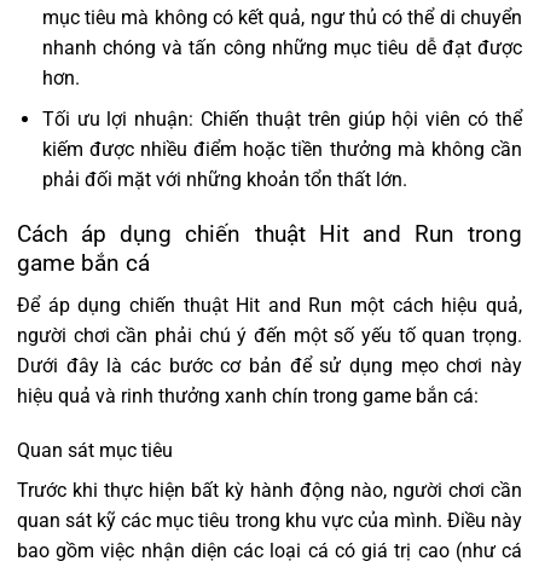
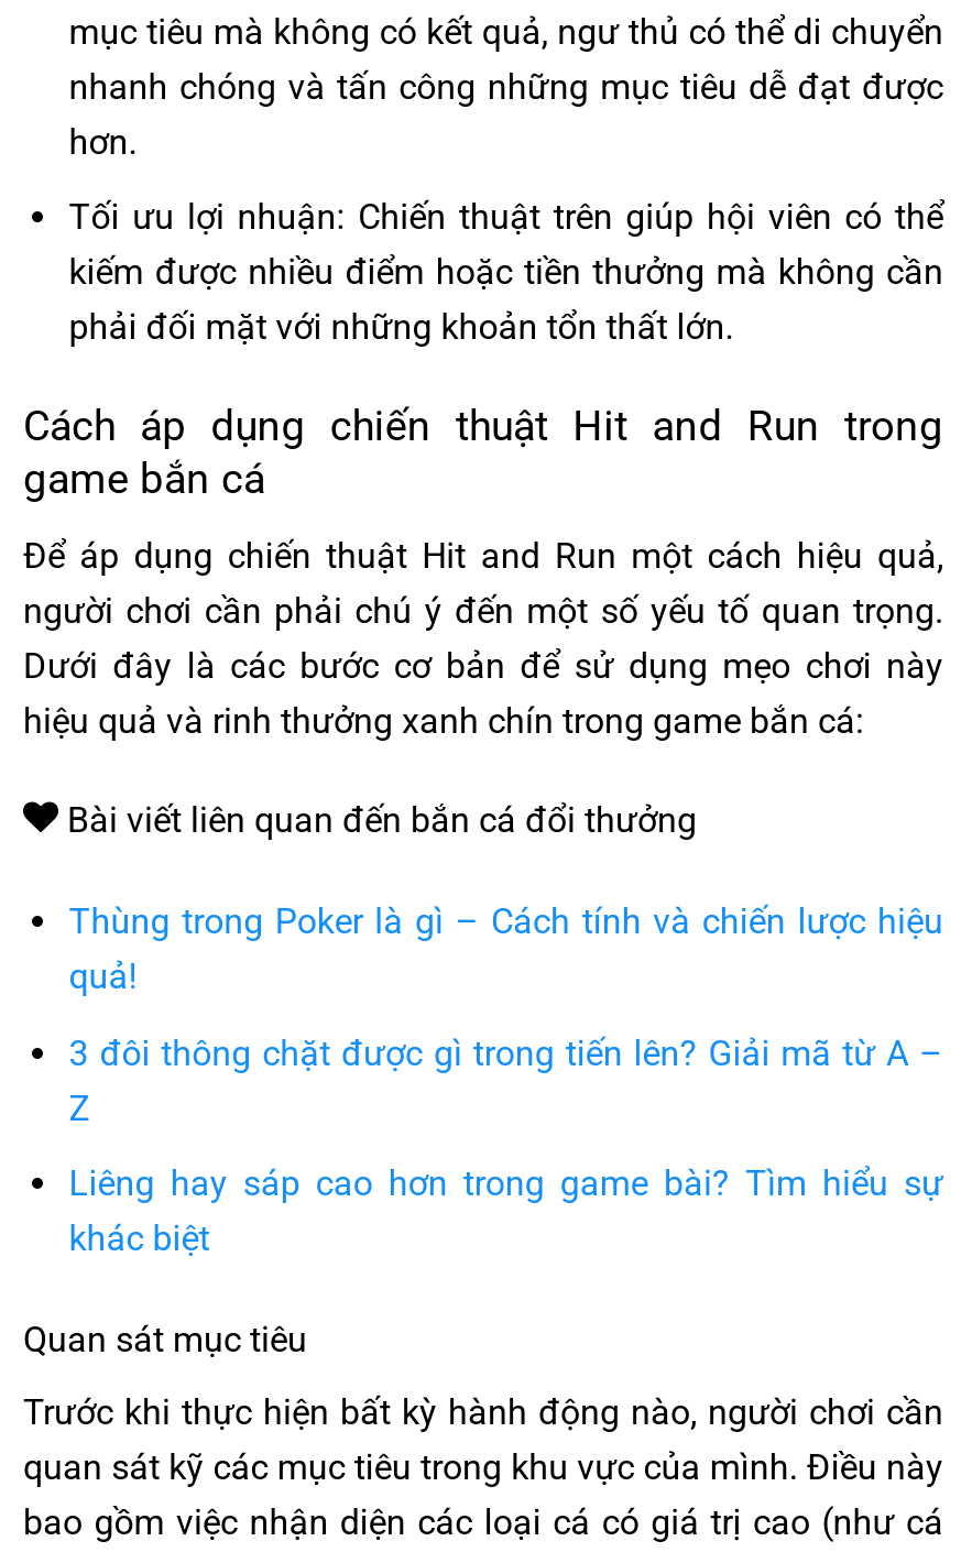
+ Bài viết liên quan đến bắn cá đổi thưởng
+ Thùng trong Poker là gì – Cách tính và chiến lược hiệu
+ quả!
+ 3 đôi thông chặt được gì trong tiến lên? Giải mã từ A –
+ Z
+ Liêng hay sáp cao hơn trong game bài? Tìm hiểu sự
+ khác biệt
